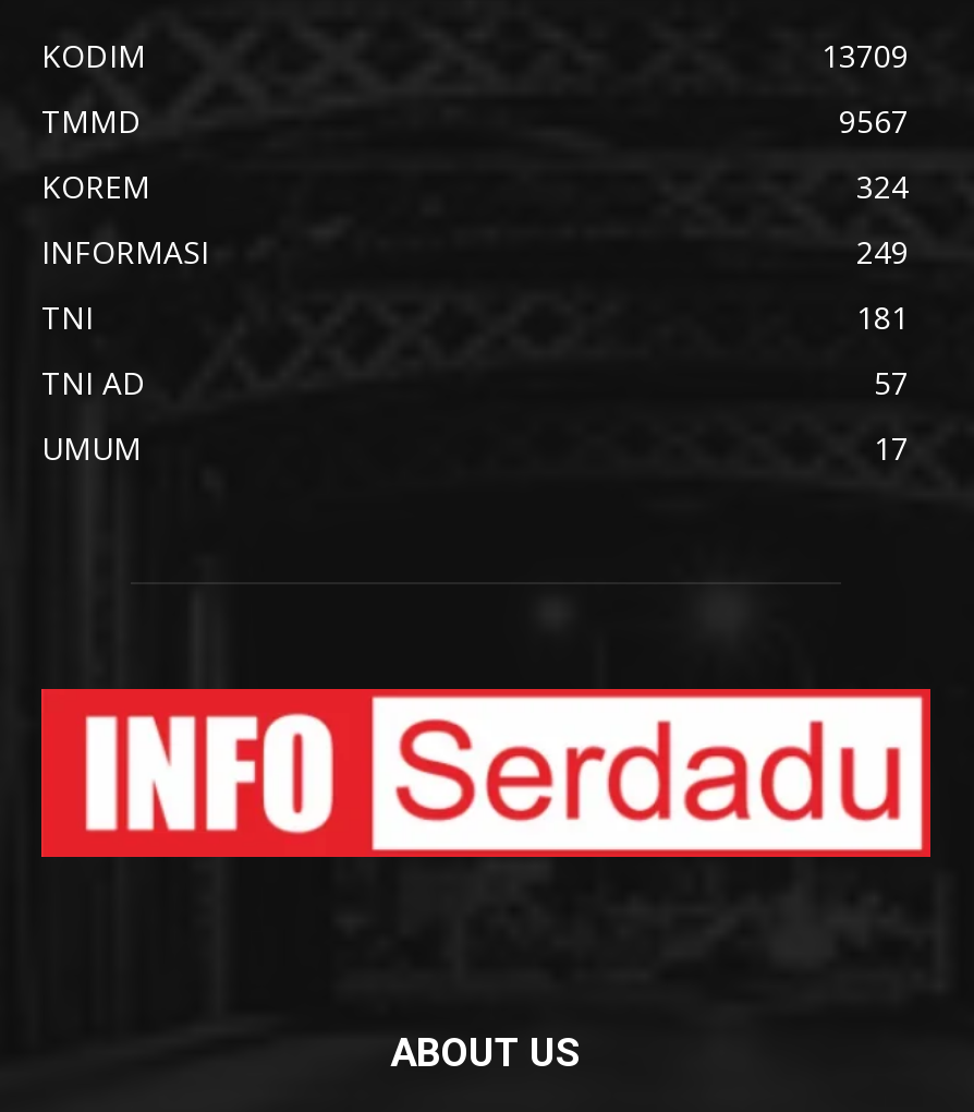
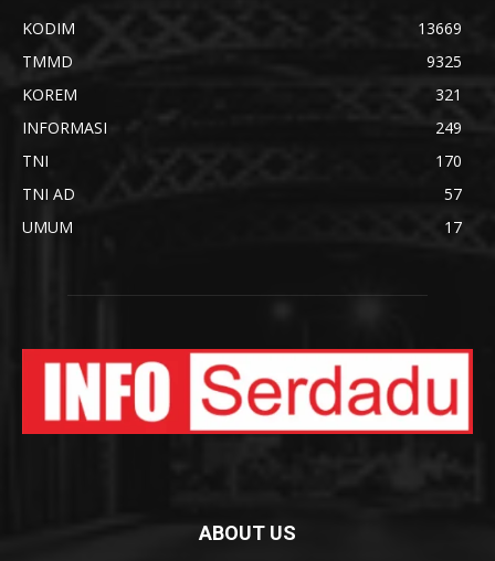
- 13709
+ 13669

- 9567
+ 9325

- 324
+ 321

- 181
+ 170
